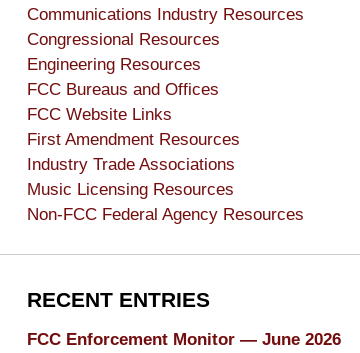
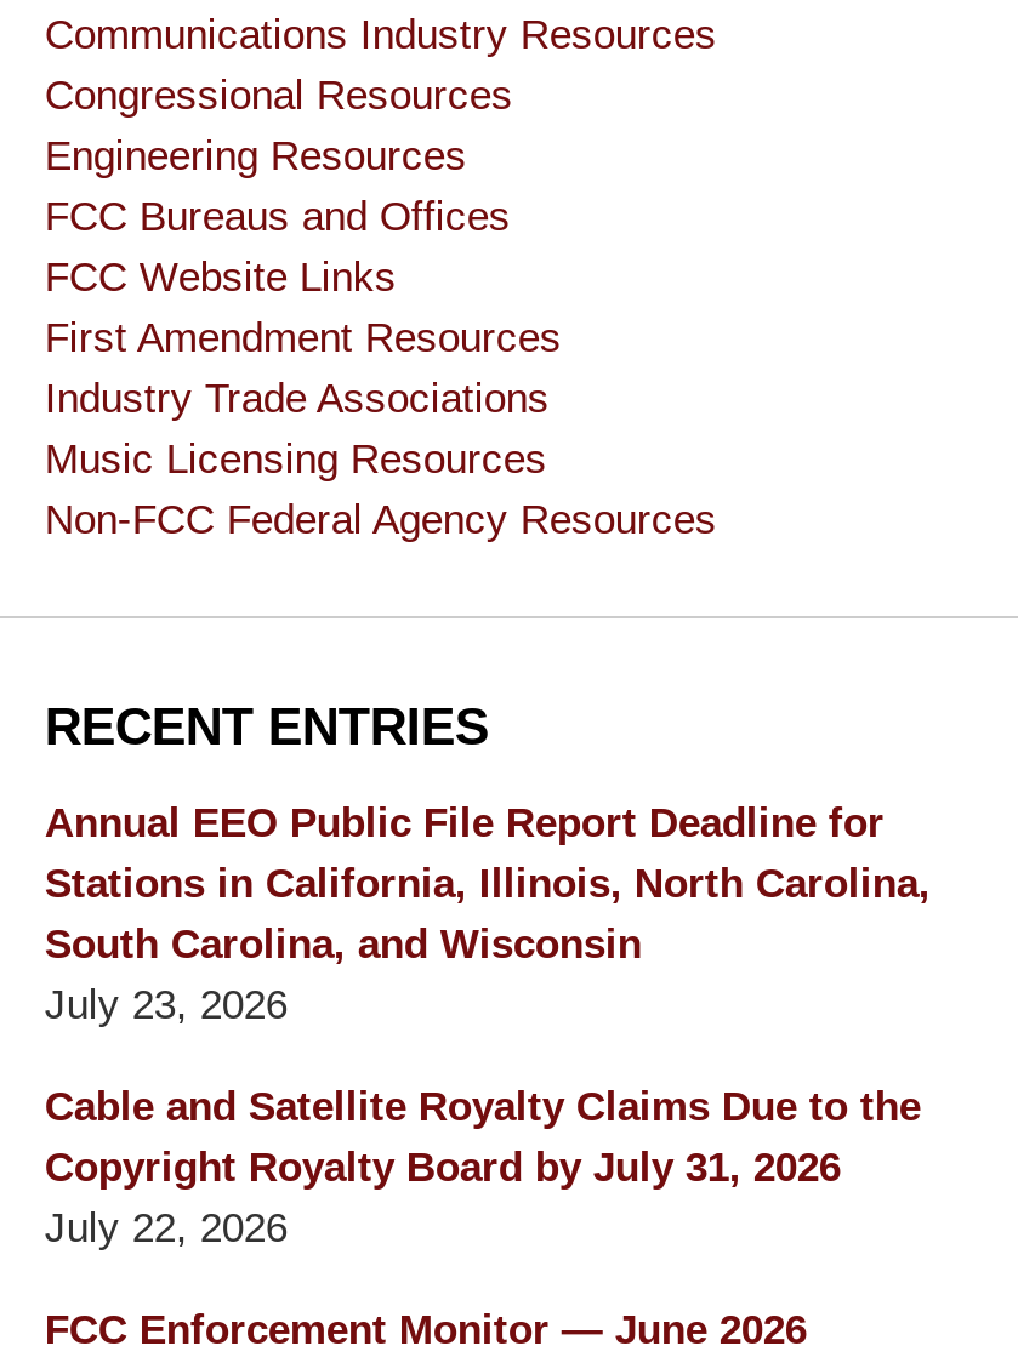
+ Annual EEO Public File Report Deadline for
+ Stations in California, Illinois, North Carolina,
+ South Carolina, and Wisconsin
+ July 23, 2026
+ Cable and Satellite Royalty Claims Due to the
+ Copyright Royalty Board by July 31, 2026
+ July 22, 2026
